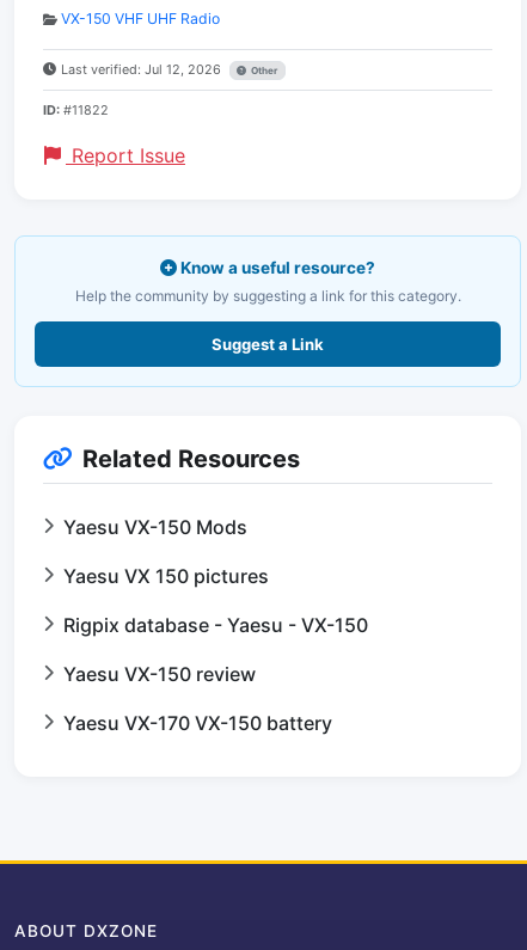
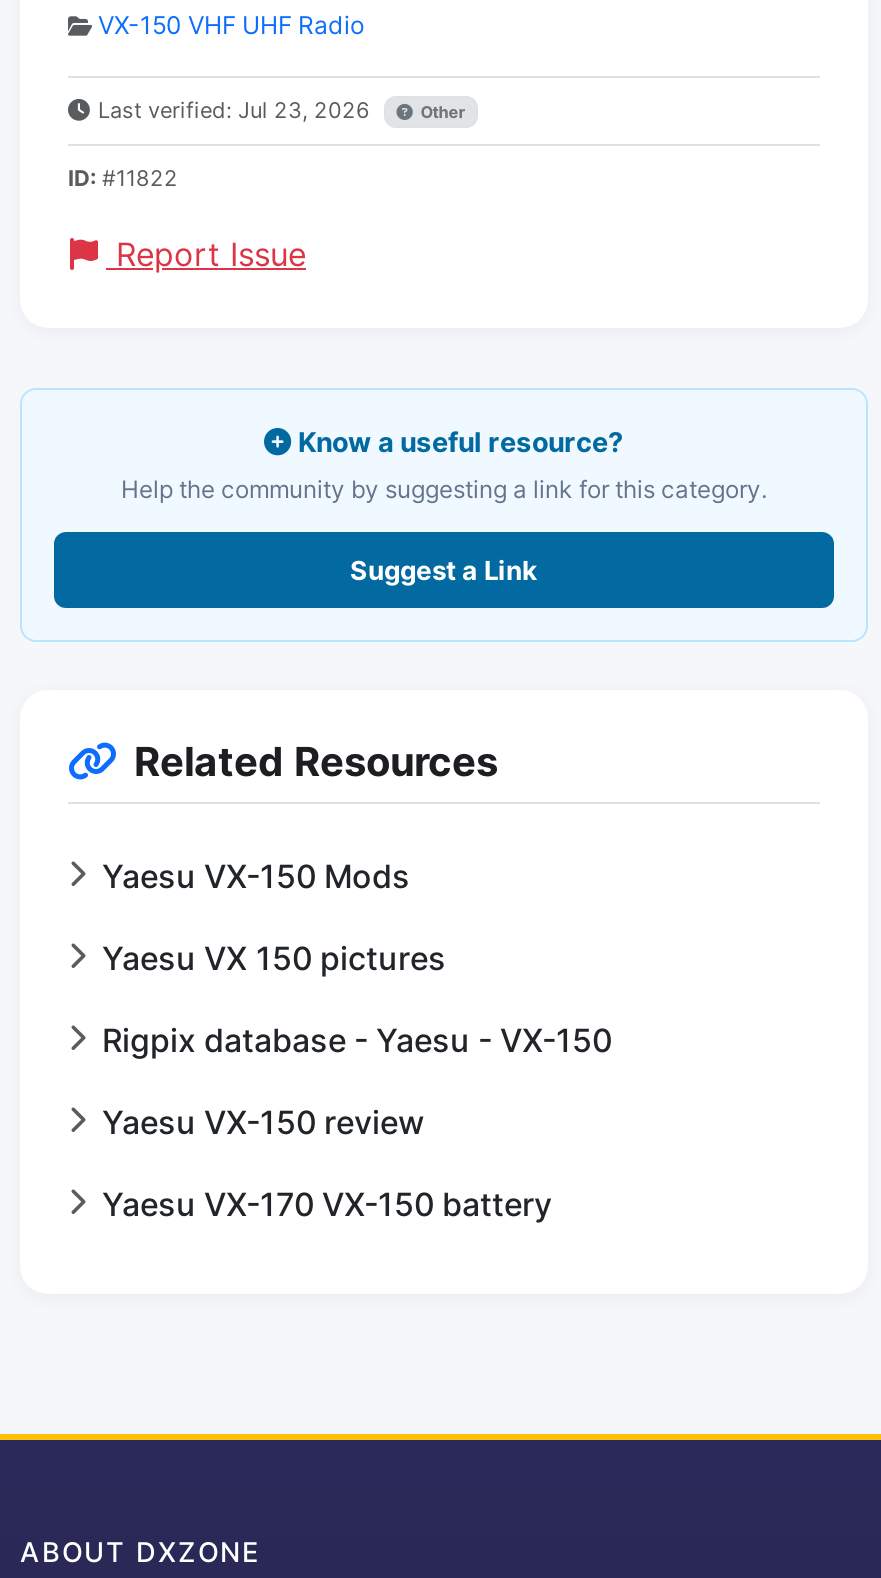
- Last verified: Jul 12, 2026
+ Last verified: Jul 23, 2026
